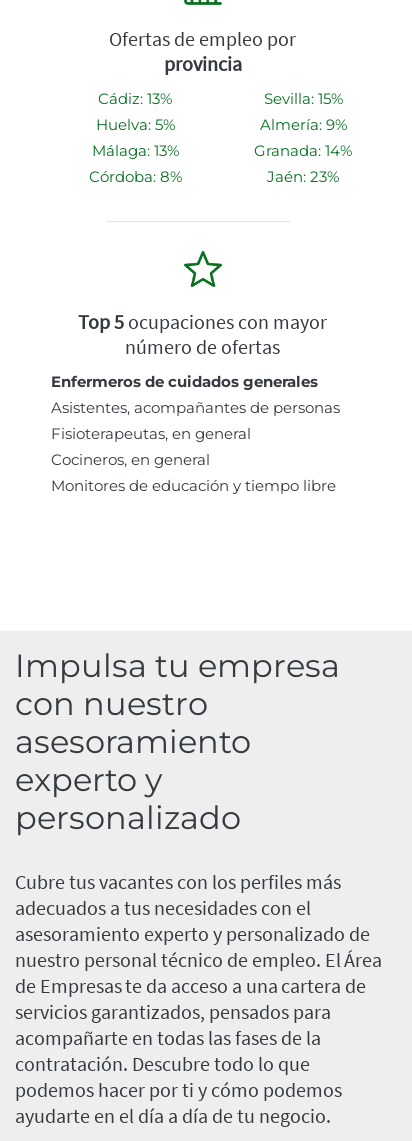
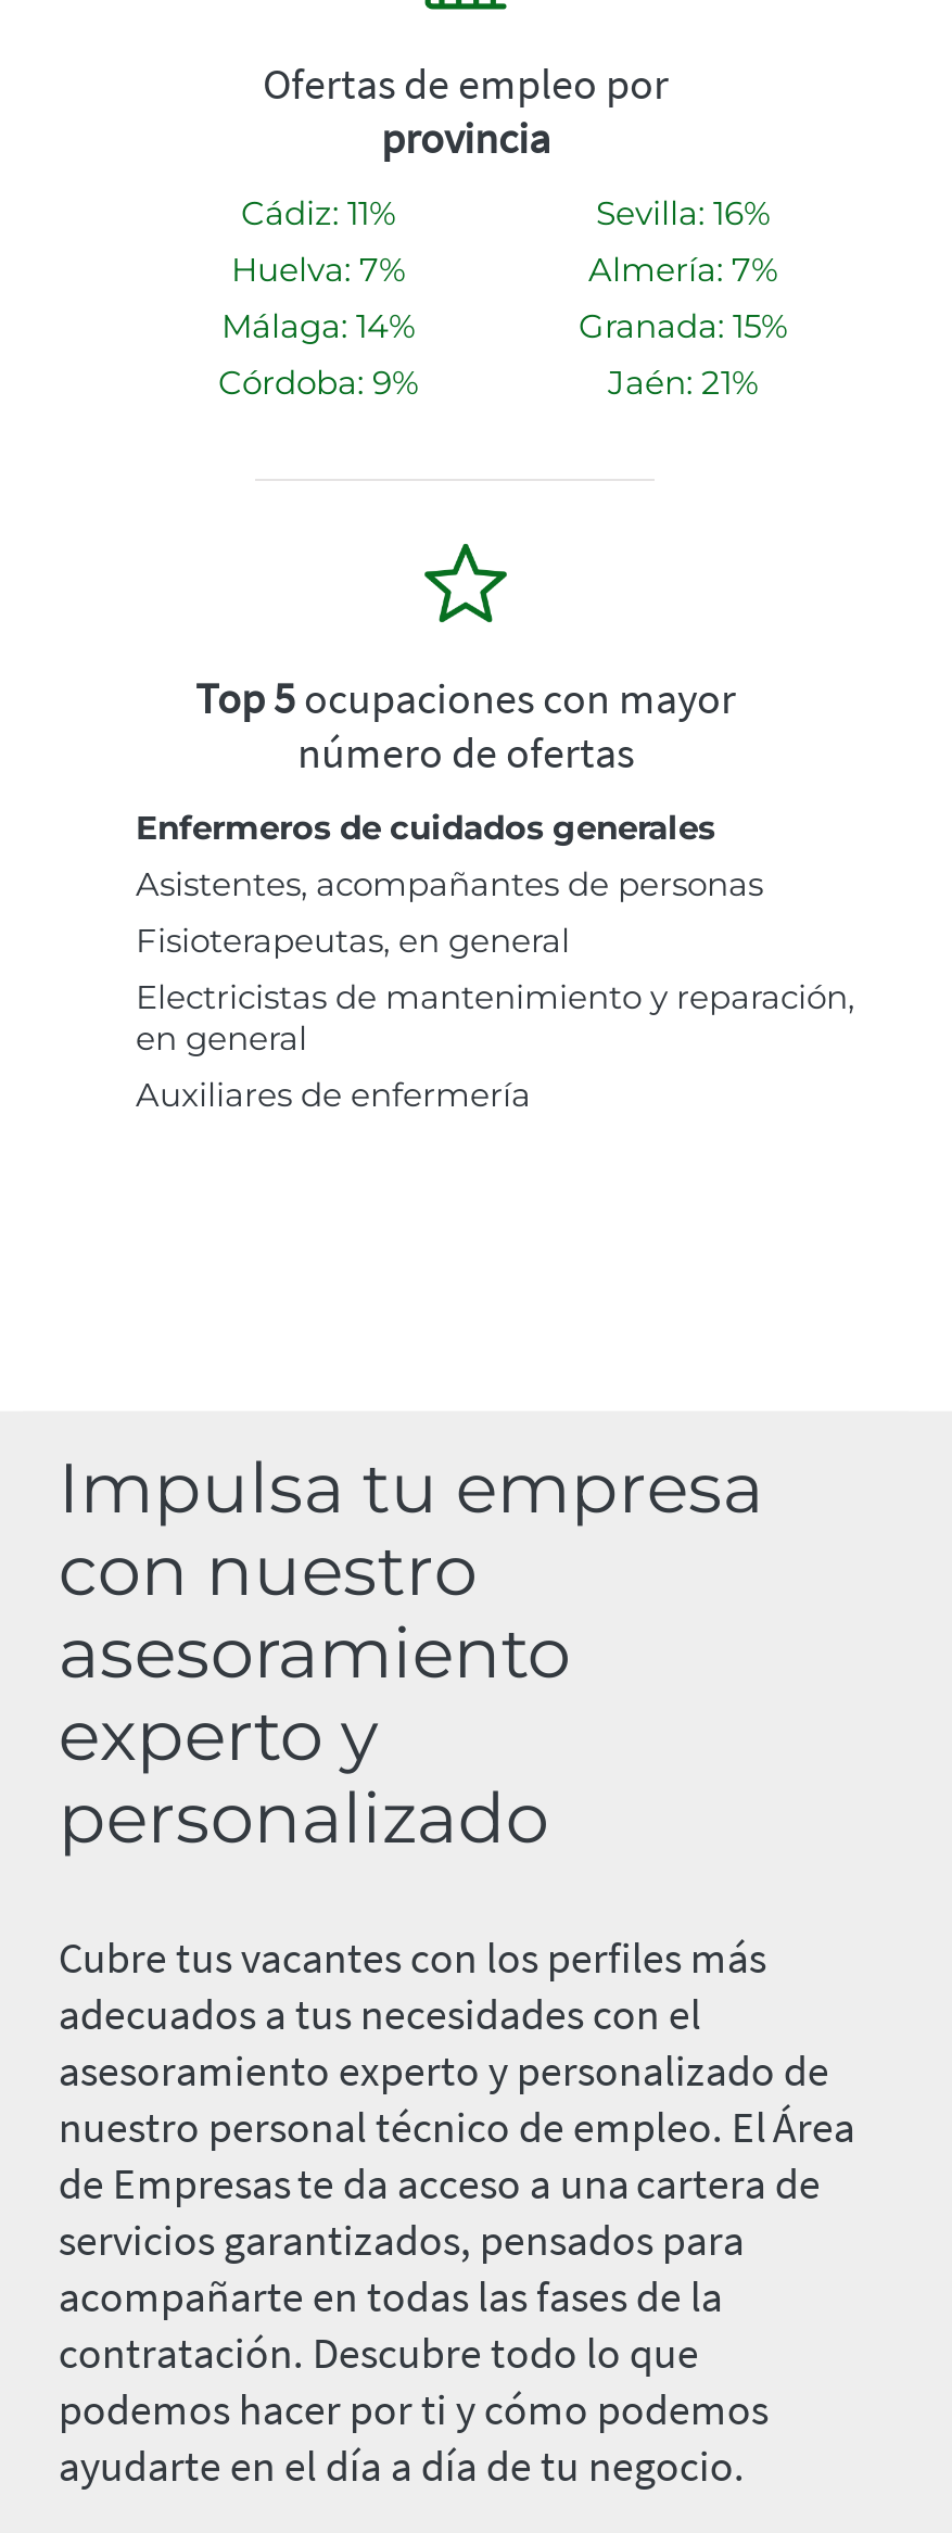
- Cádiz: 13%
+ Cádiz: 11%

- Sevilla: 15%
+ Sevilla: 16%

- Huelva: 5%
+ Huelva: 7%

- Almería: 9%
+ Almería: 7%

- Málaga: 13%
+ Málaga: 14%

- Granada: 14%
+ Granada: 15%

- Córdoba: 8%
+ Córdoba: 9%

- Jaén: 23%
+ Jaén: 21%

- Cocineros, en general
- Monitores de educación y tiempo libre
+ Electricistas de mantenimiento y reparación,
+ en general
+ Auxiliares de enfermería
